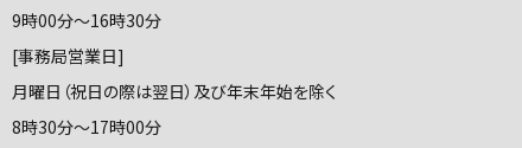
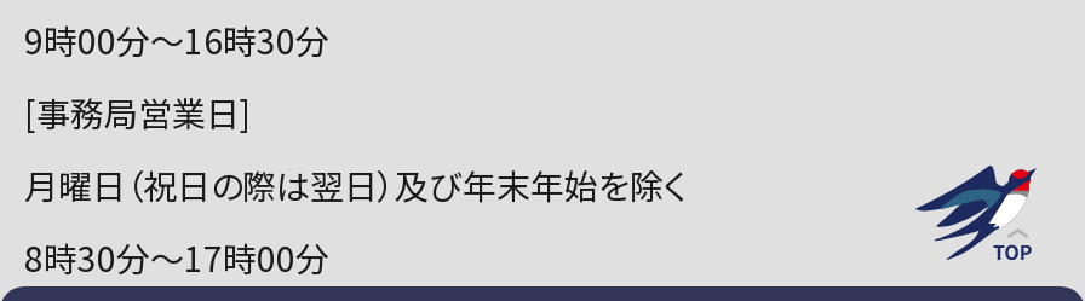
+ [image]
